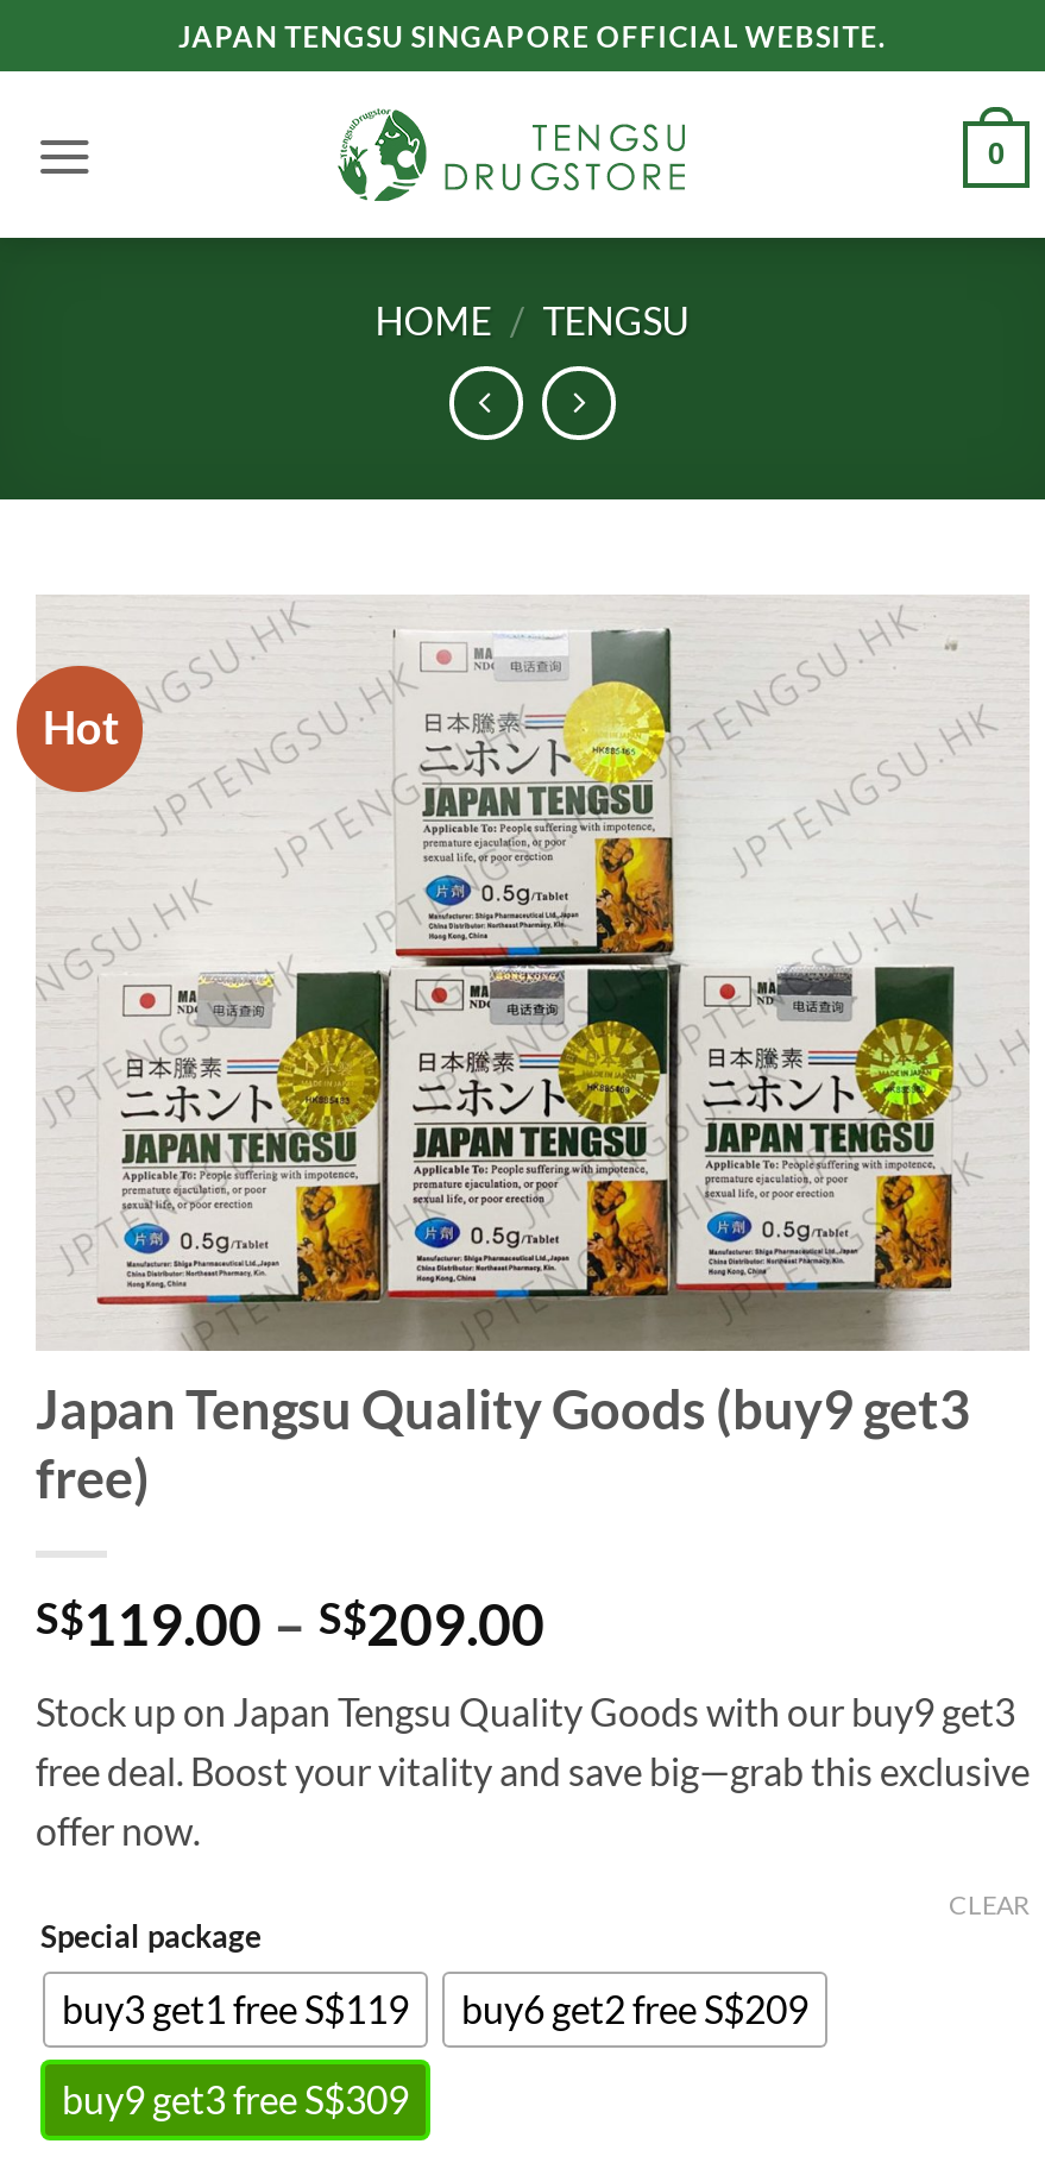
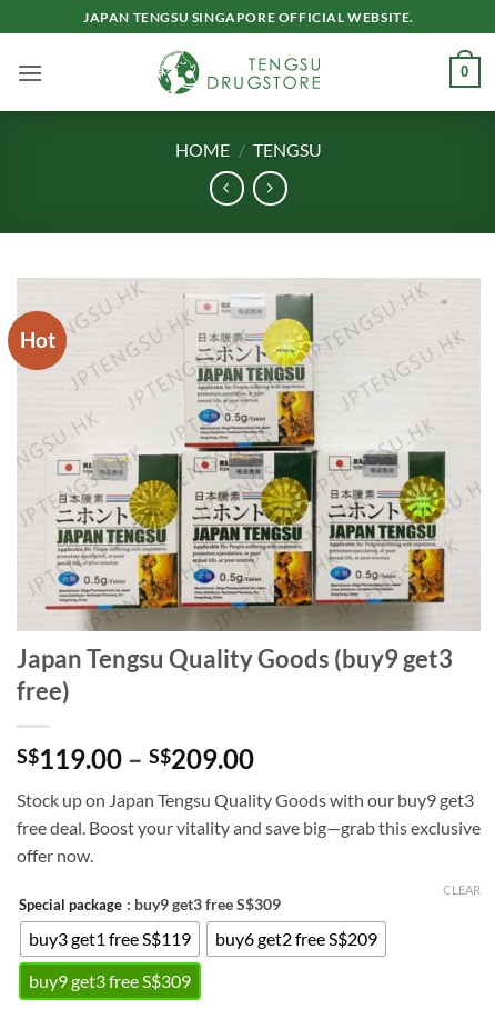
- Special package
+ Special package : buy9 get3 free S$309
